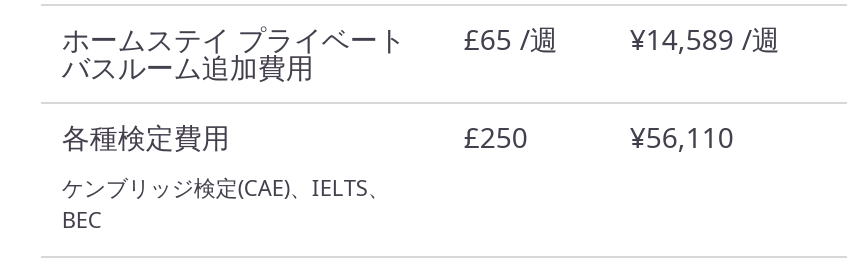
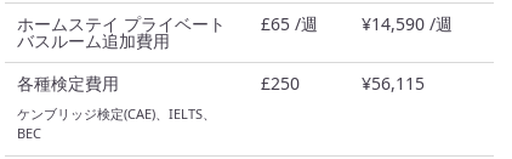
- ホームステイ プライベート £65 /週 ¥14,589 /週
+ ホームステイ プライベート £65 /週 ¥14,590 /週

- ¥56,110
+ ¥56,115
